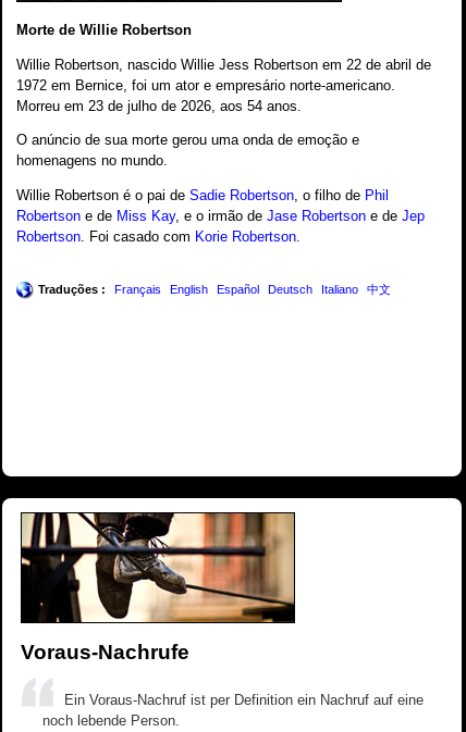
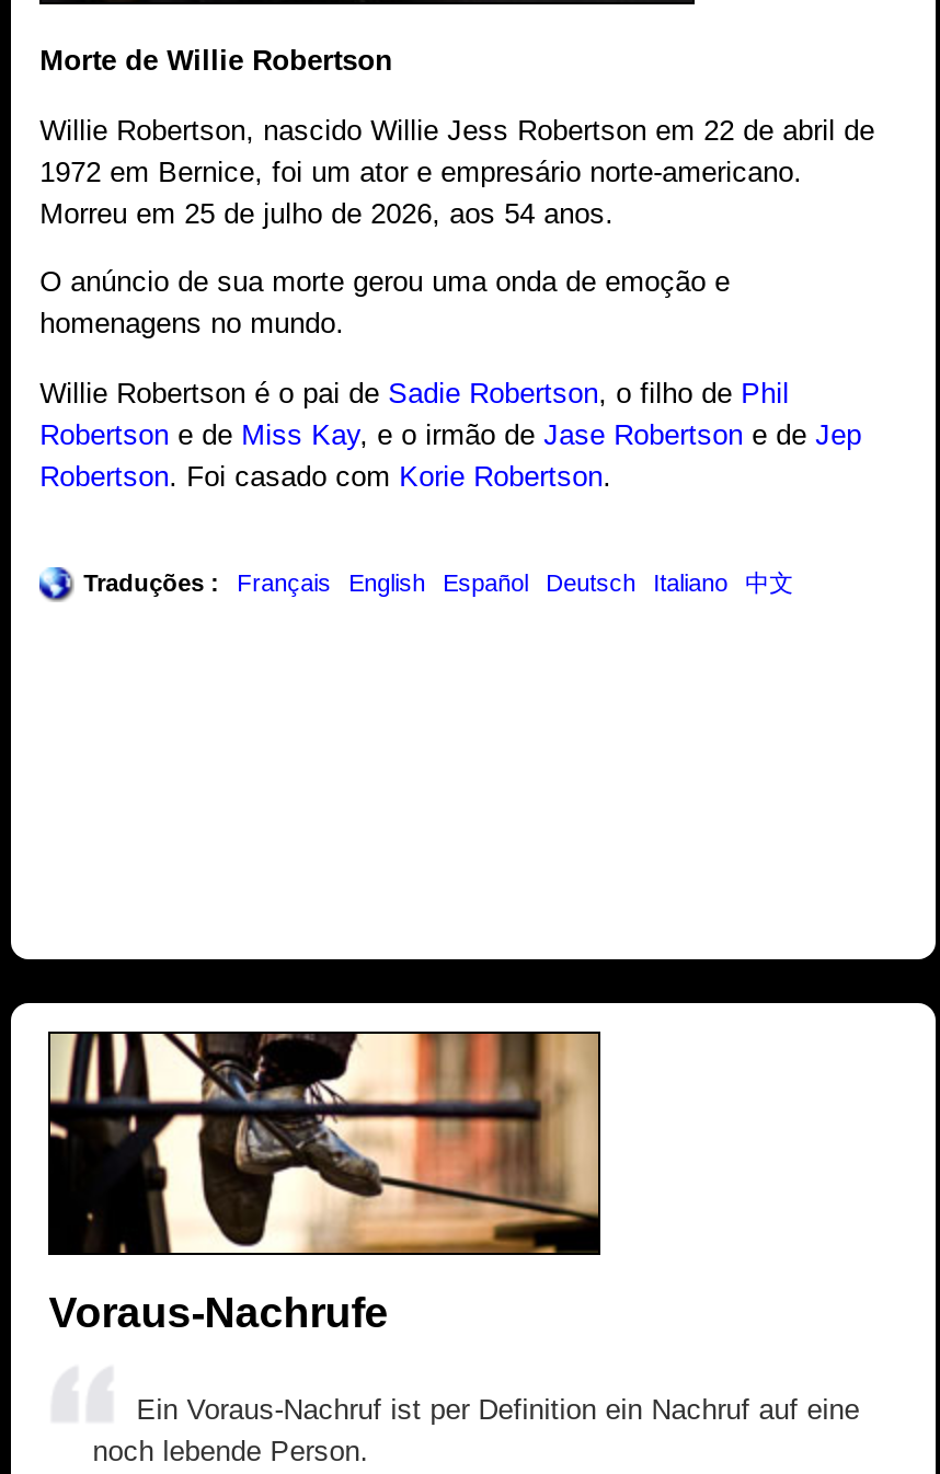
- Morreu em 23 de julho de 2026, aos 54 anos.
+ Morreu em 25 de julho de 2026, aos 54 anos.
